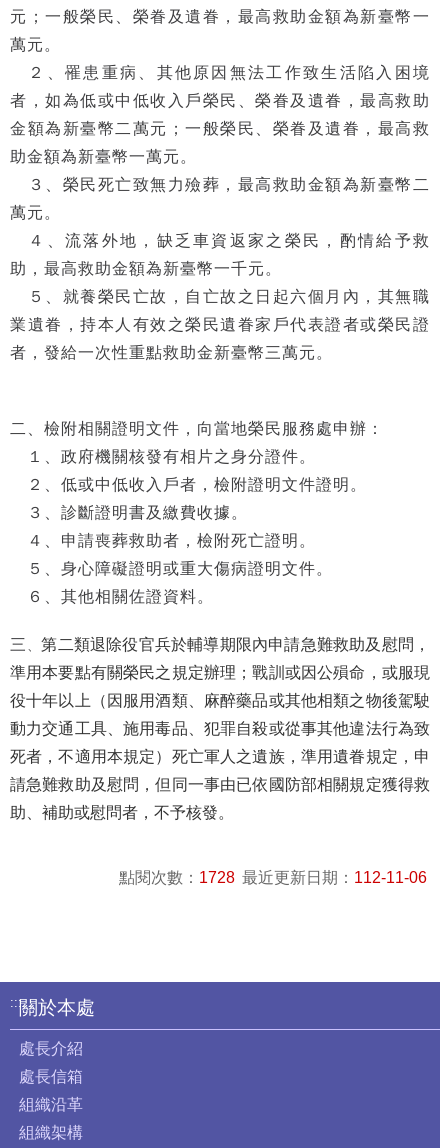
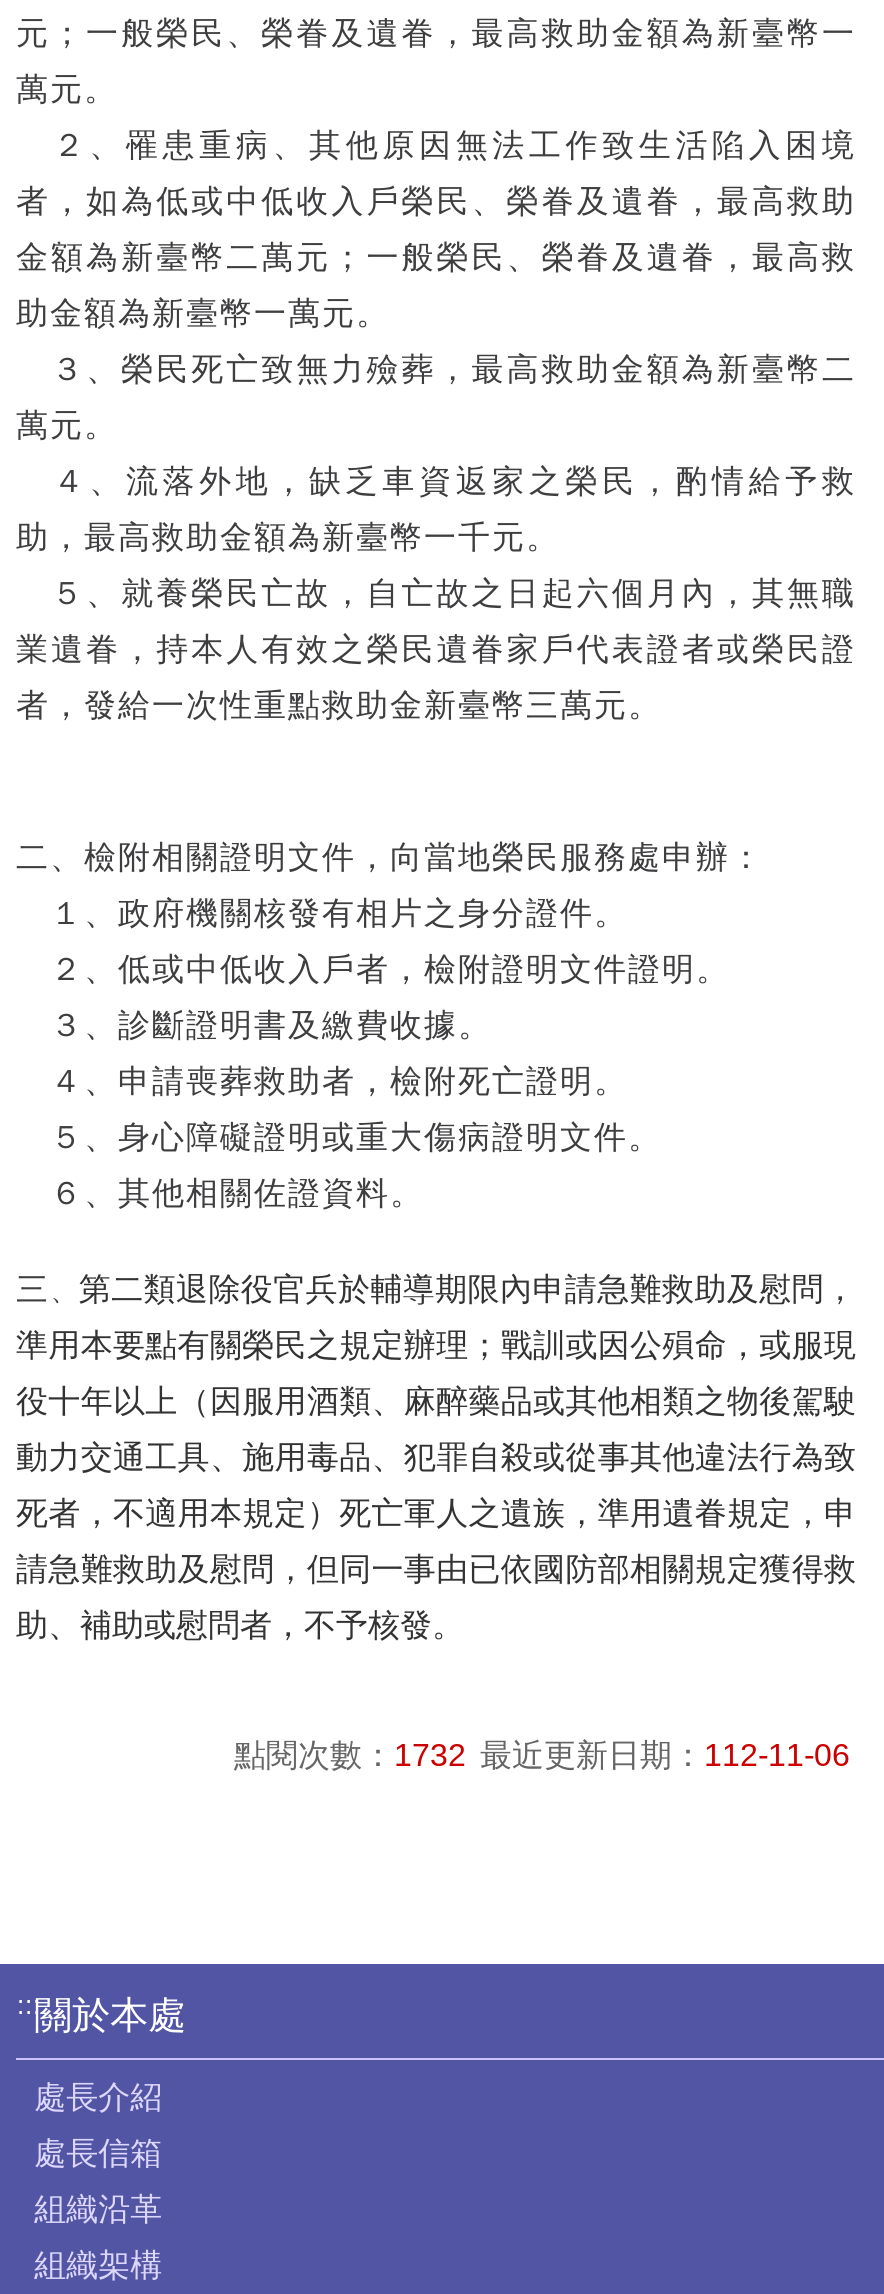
- 點閱次數：1728 最近更新日期：112-11-06
+ 點閱次數：1732 最近更新日期：112-11-06
